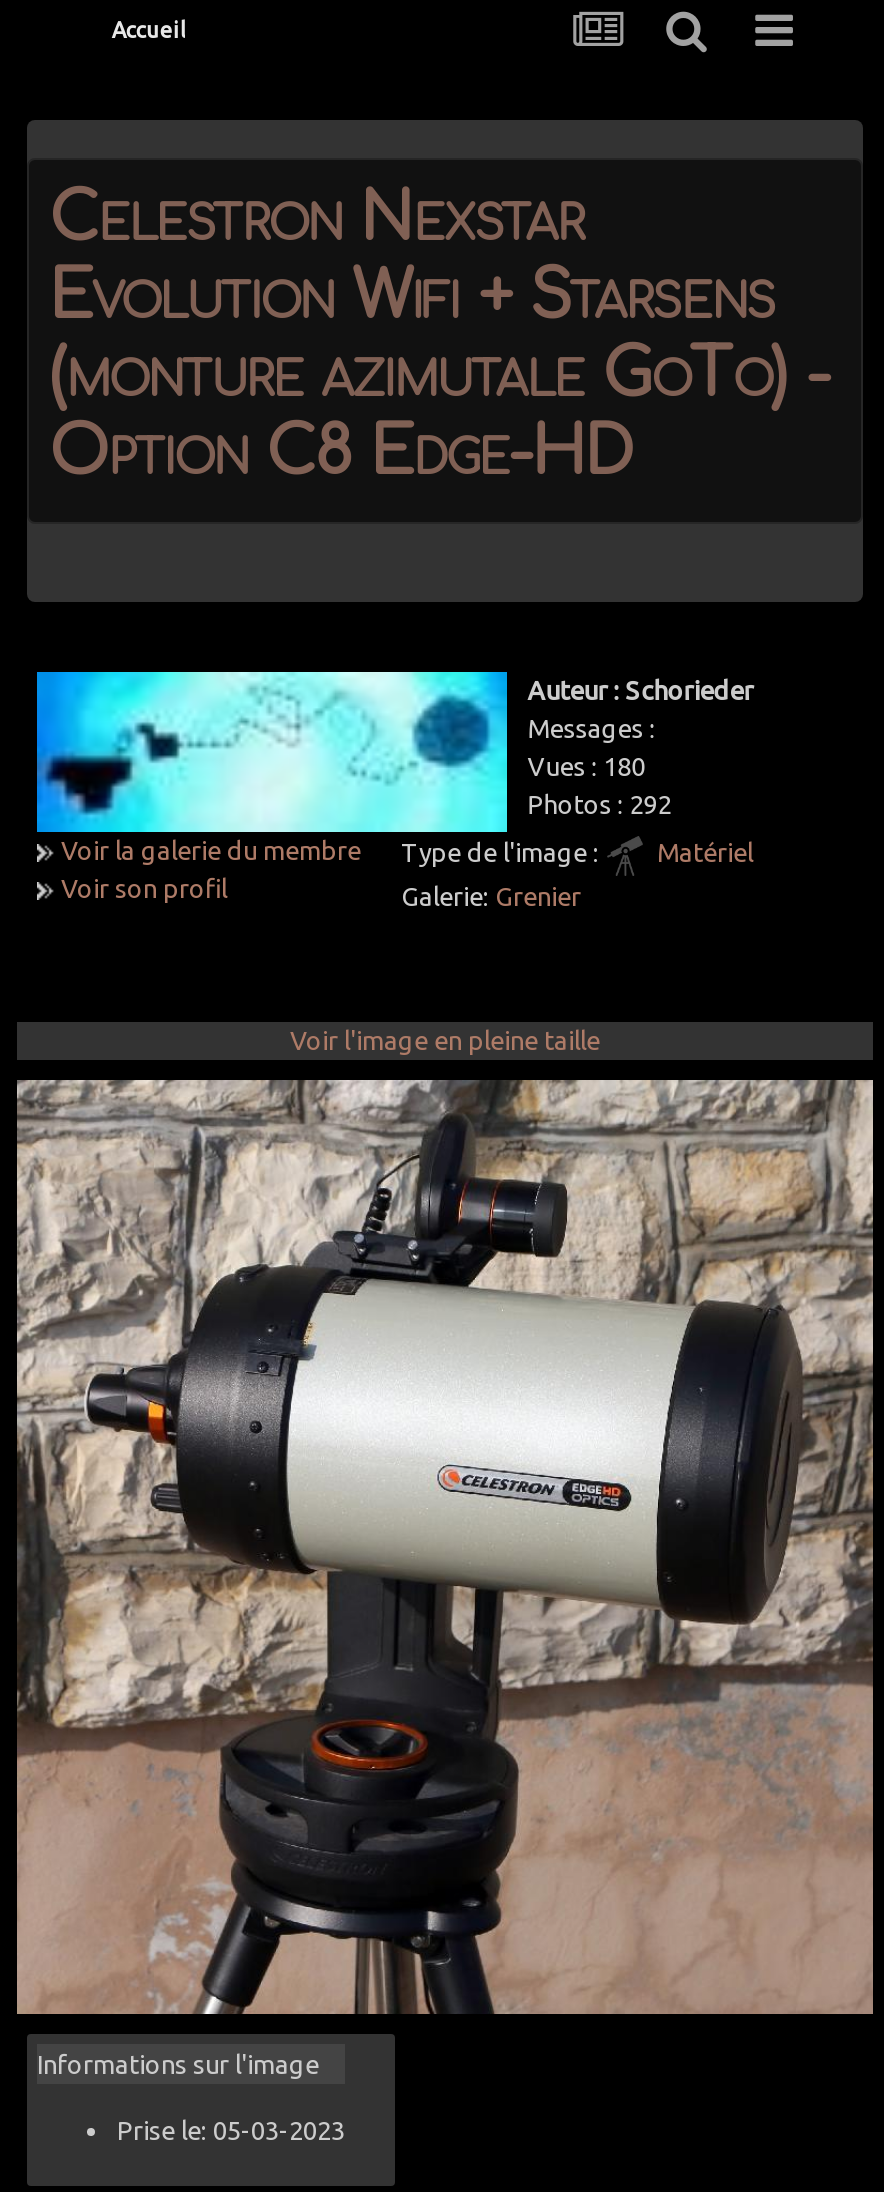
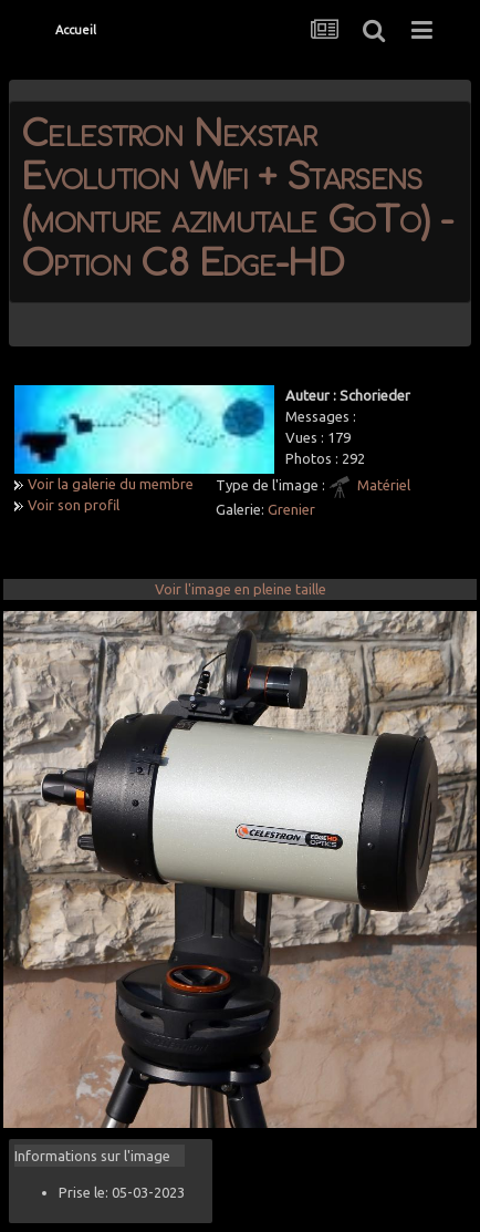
- Vues : 180
+ Vues : 179
